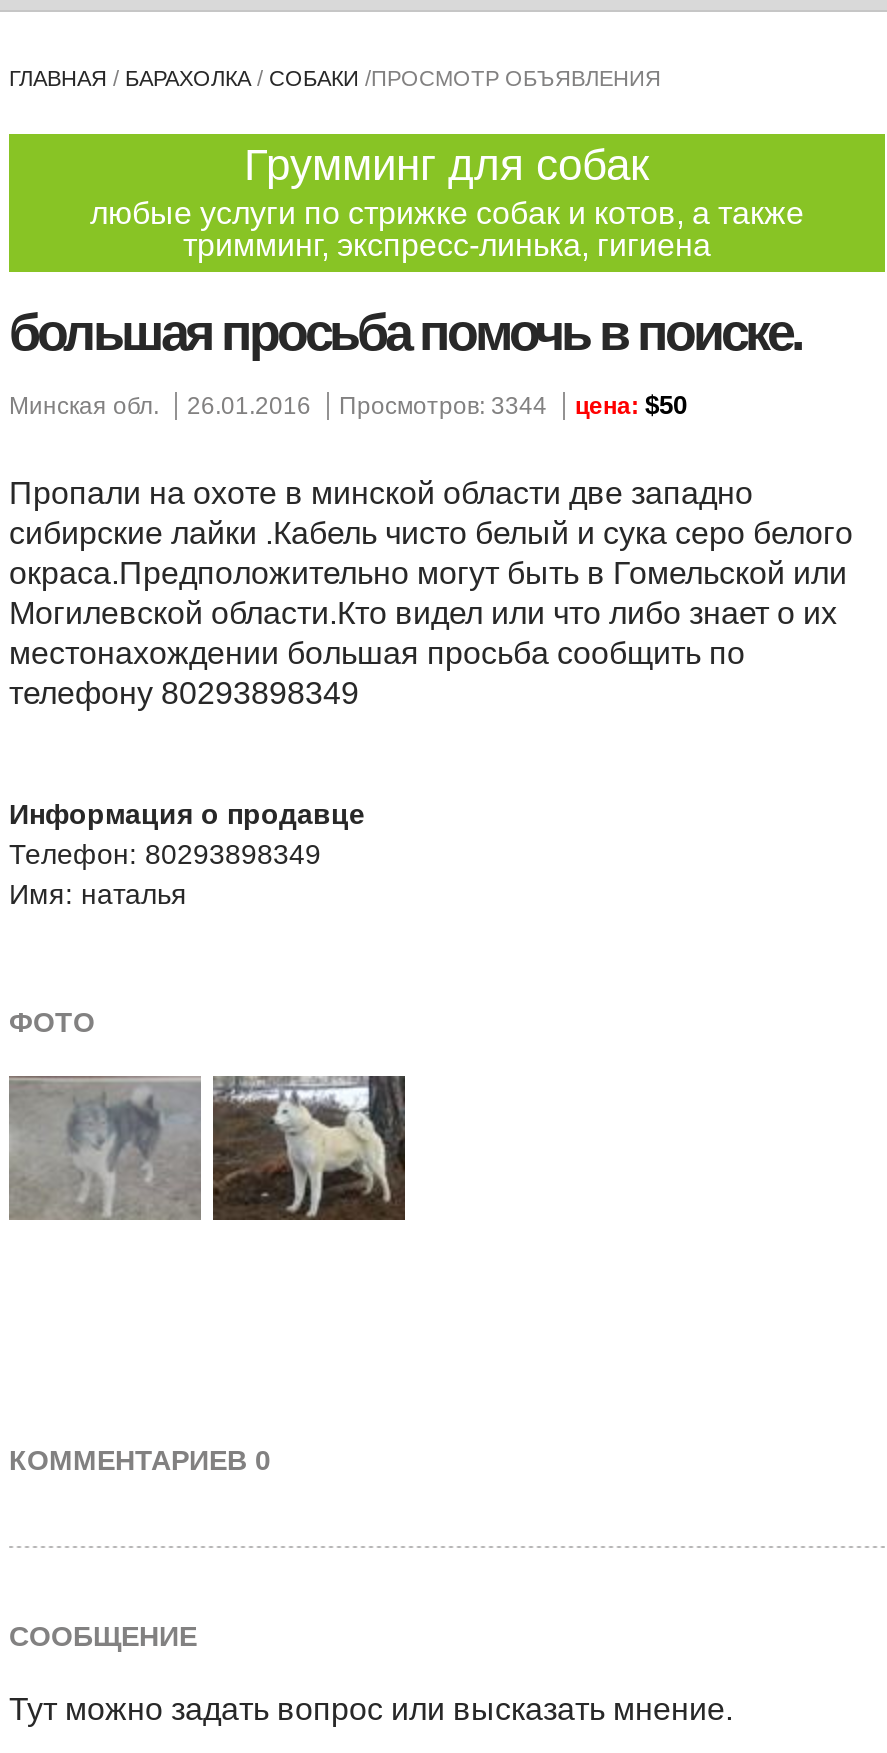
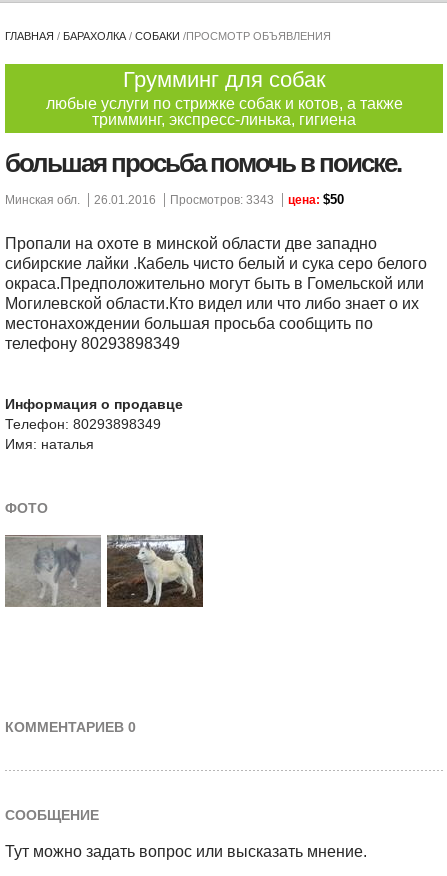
- Минская обл. 26.01.2016 Просмотров: 3344 цена: $50
+ Минская обл. 26.01.2016 Просмотров: 3343 цена: $50
